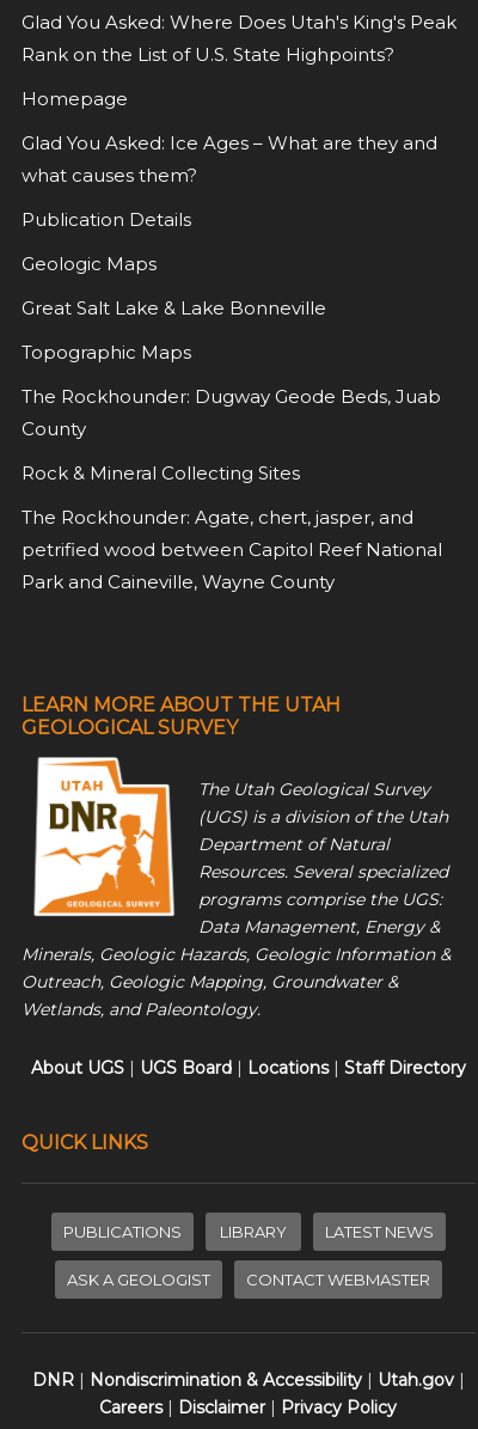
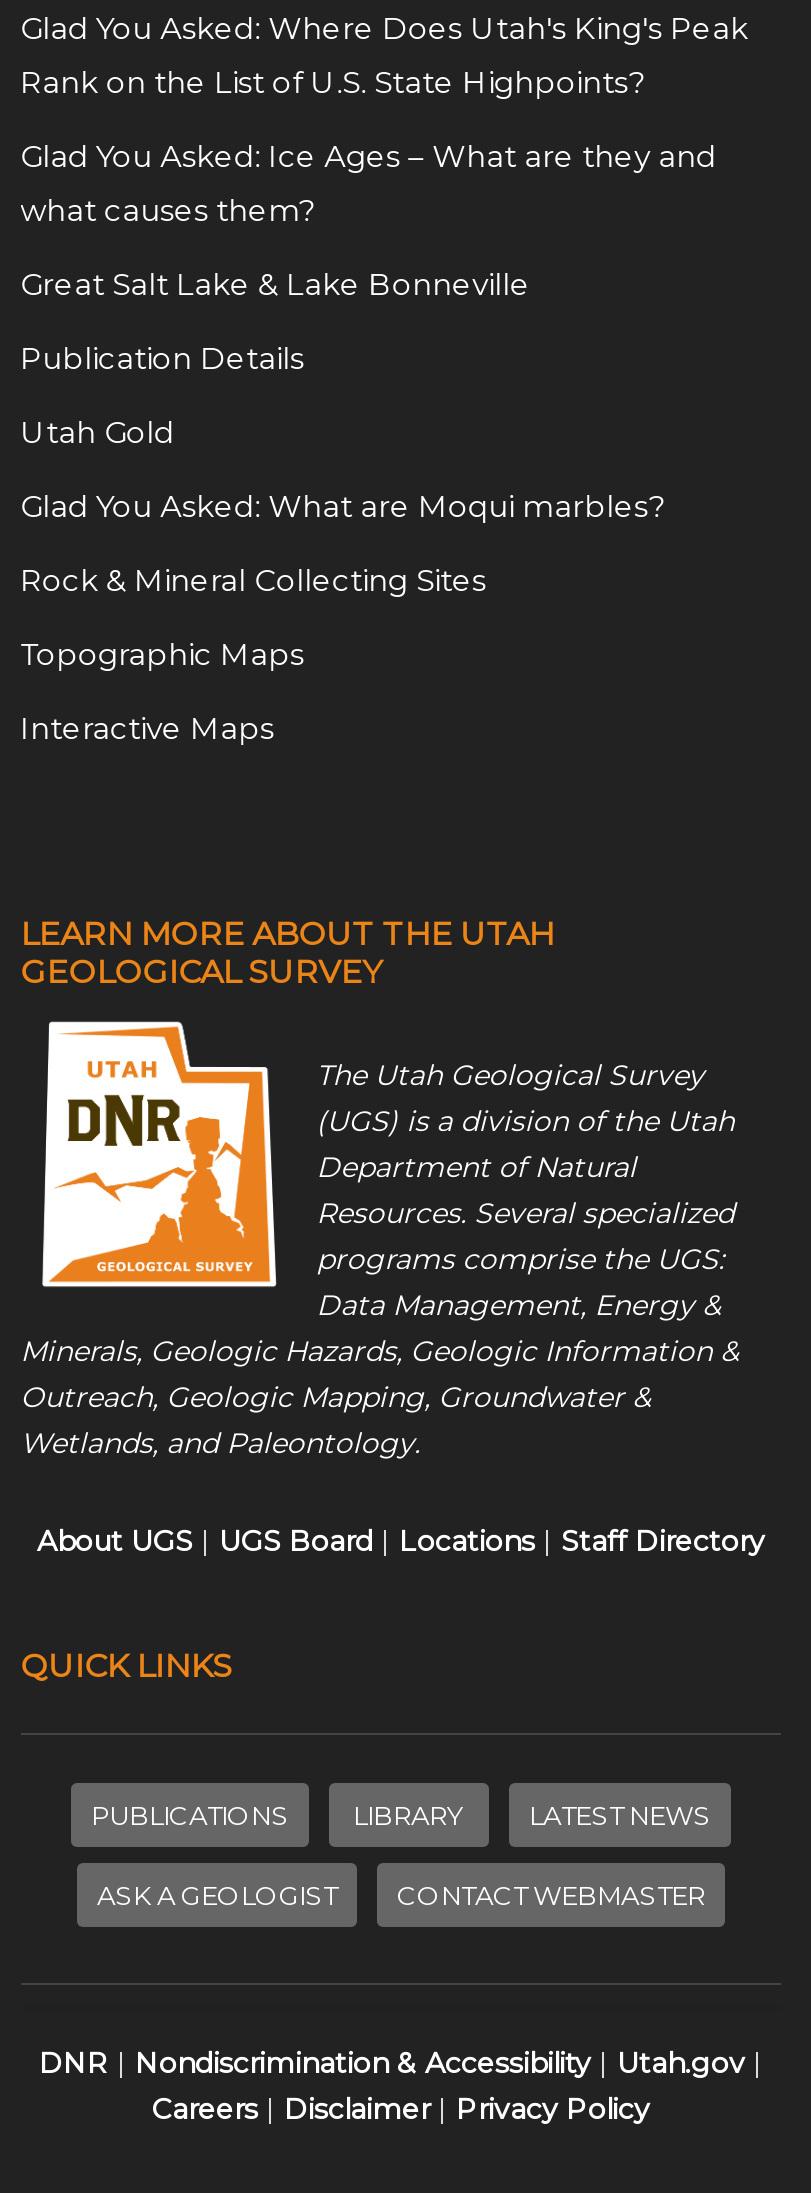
- Homepage

- Geologic Maps
+ Utah Gold
+ Glad You Asked: What are Moqui marbles?

moved up: Great Salt Lake & Lake Bonneville

moved down: Topographic Maps

- The Rockhounder: Dugway Geode Beds, Juab
- County
- The Rockhounder: Agate, chert, jasper, and
- petrified wood between Capitol Reef National
- Park and Caineville, Wayne County
+ Interactive Maps

moved up: Rock & Mineral Collecting Sites
